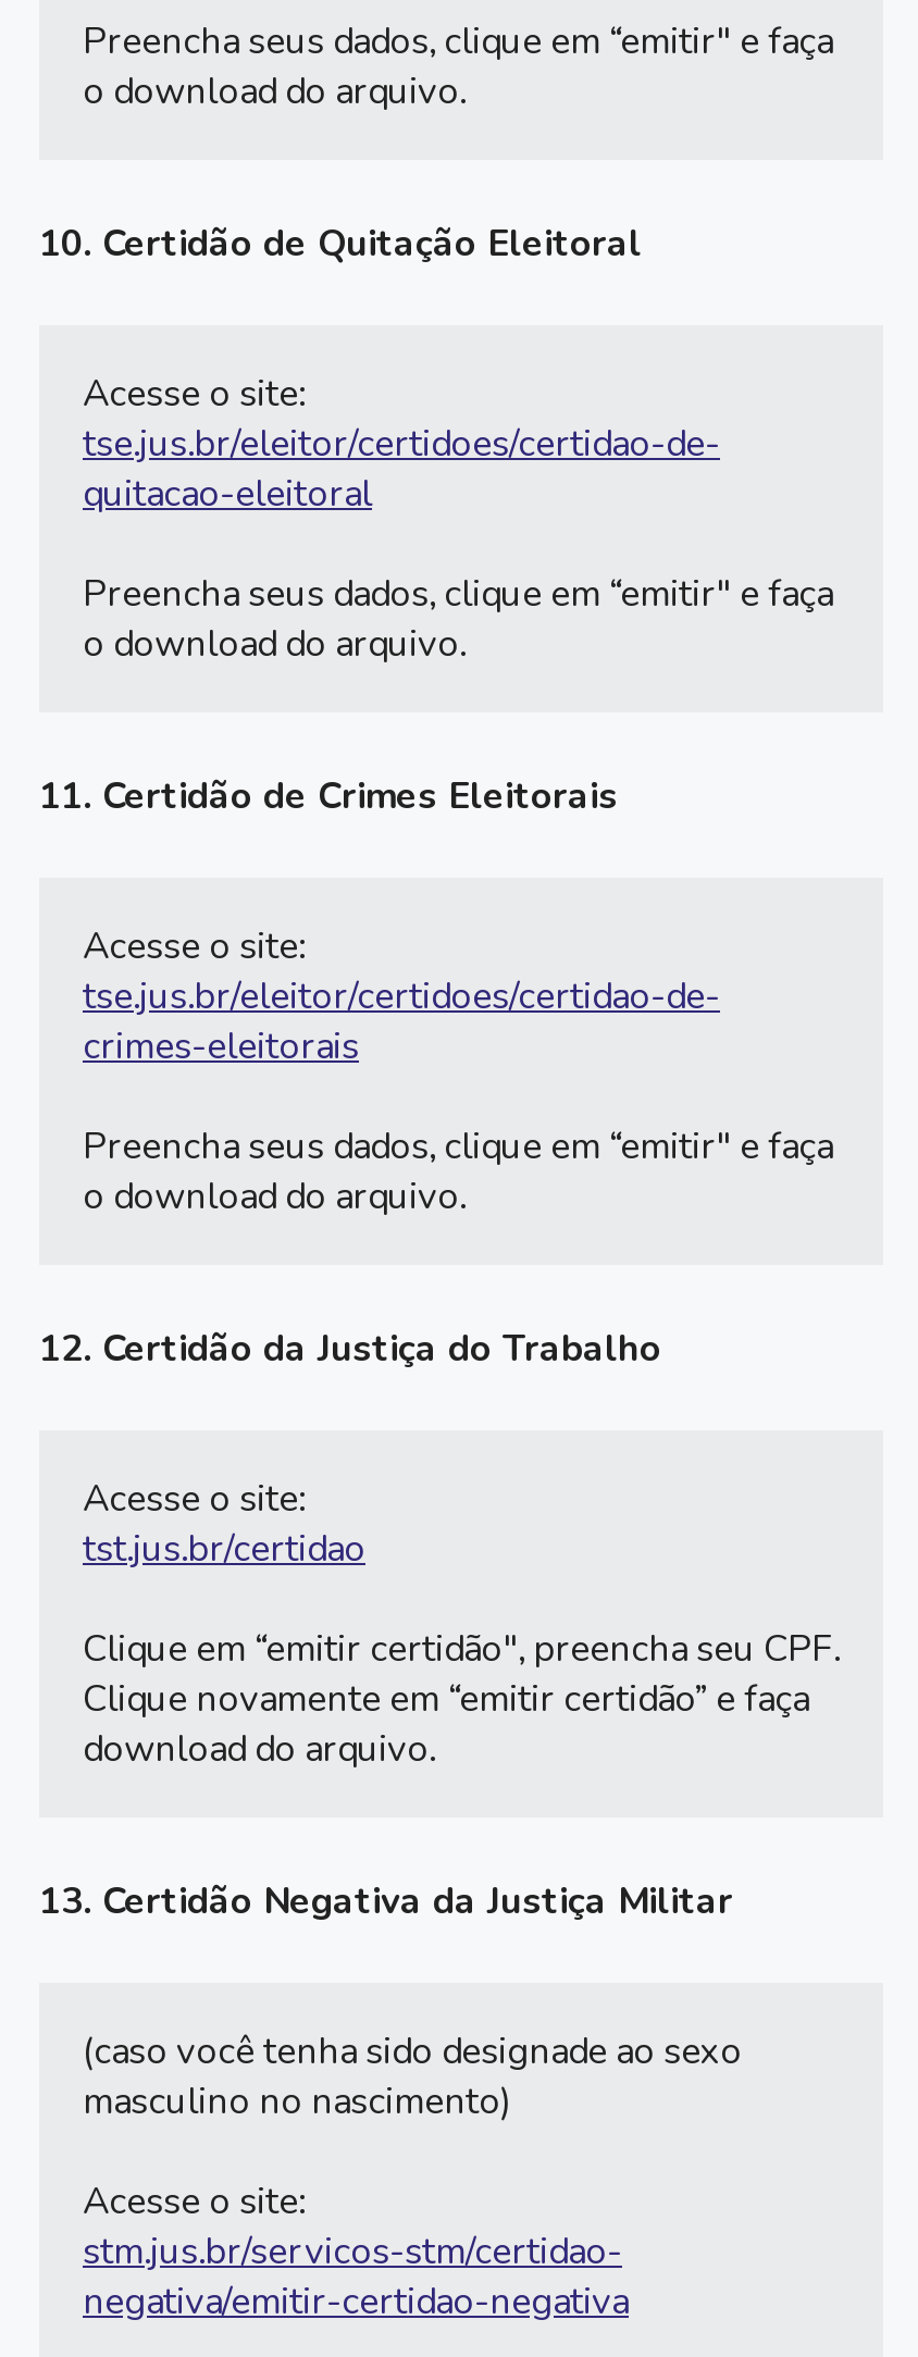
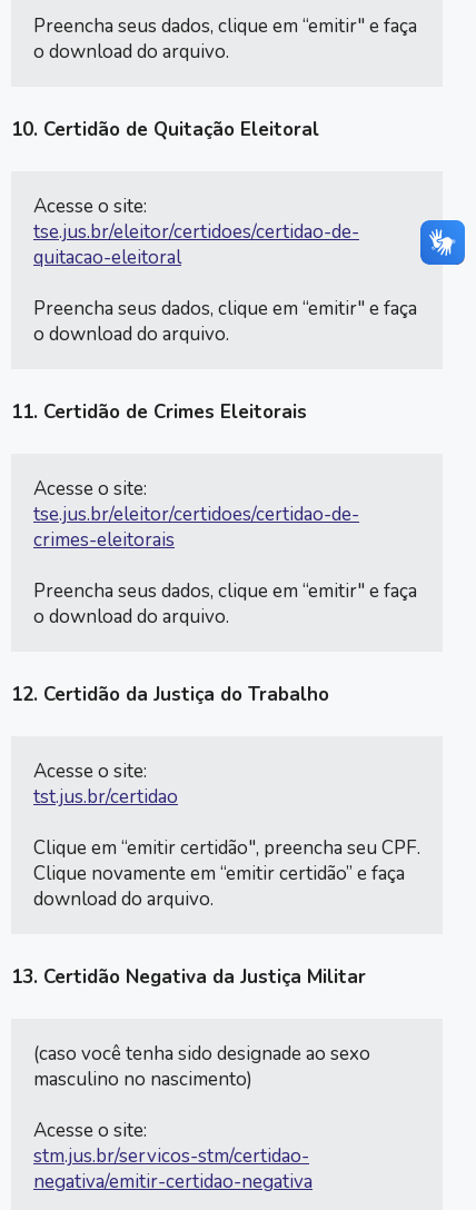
+ [image]
